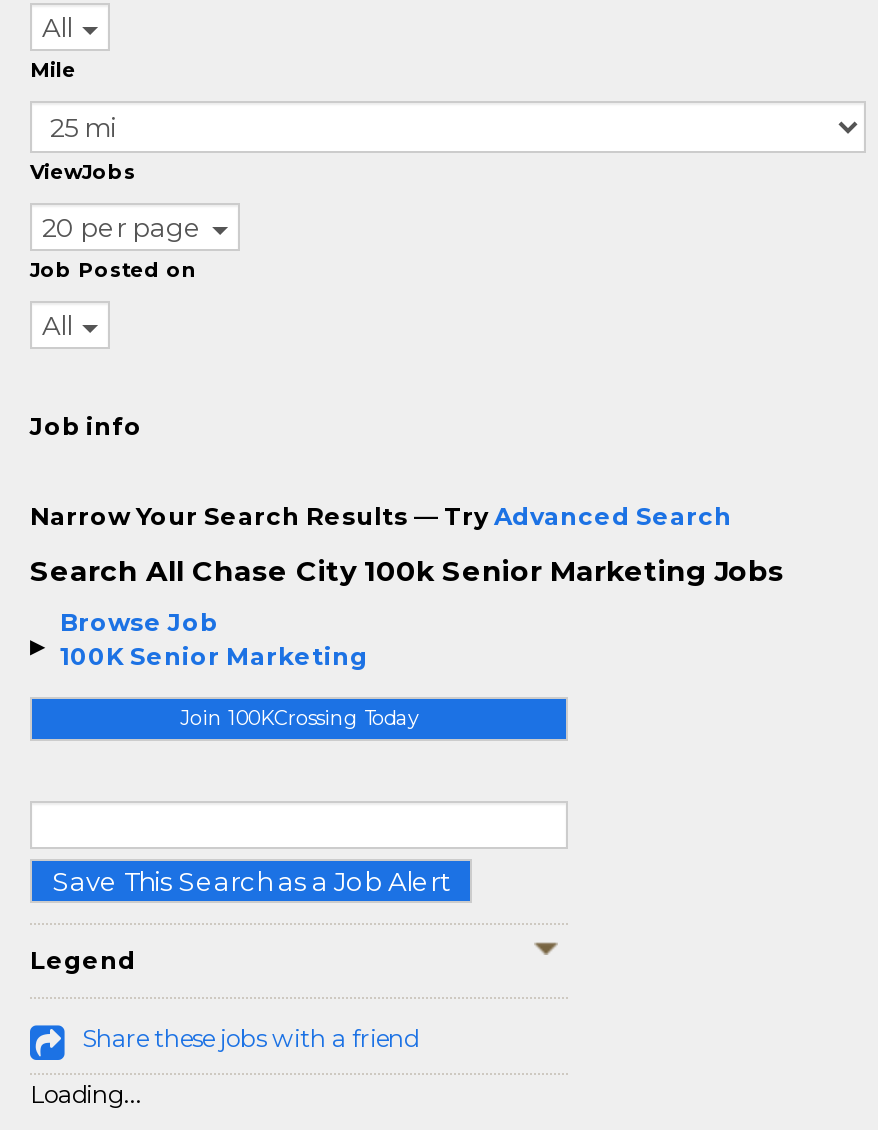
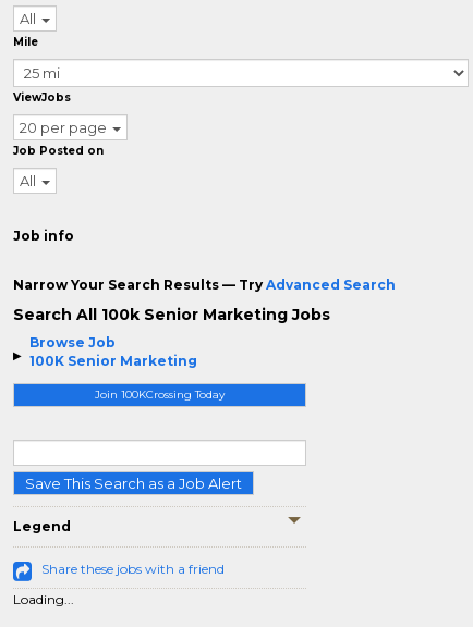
- Search All Chase City 100k Senior Marketing Jobs
+ Search All 100k Senior Marketing Jobs
